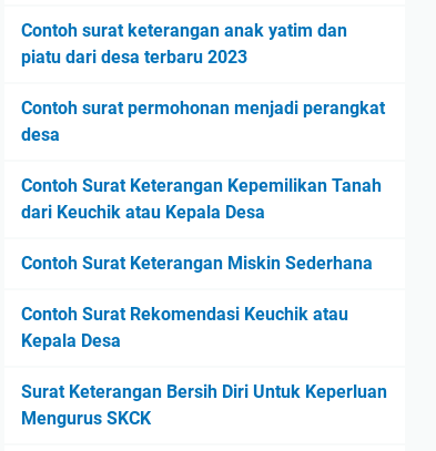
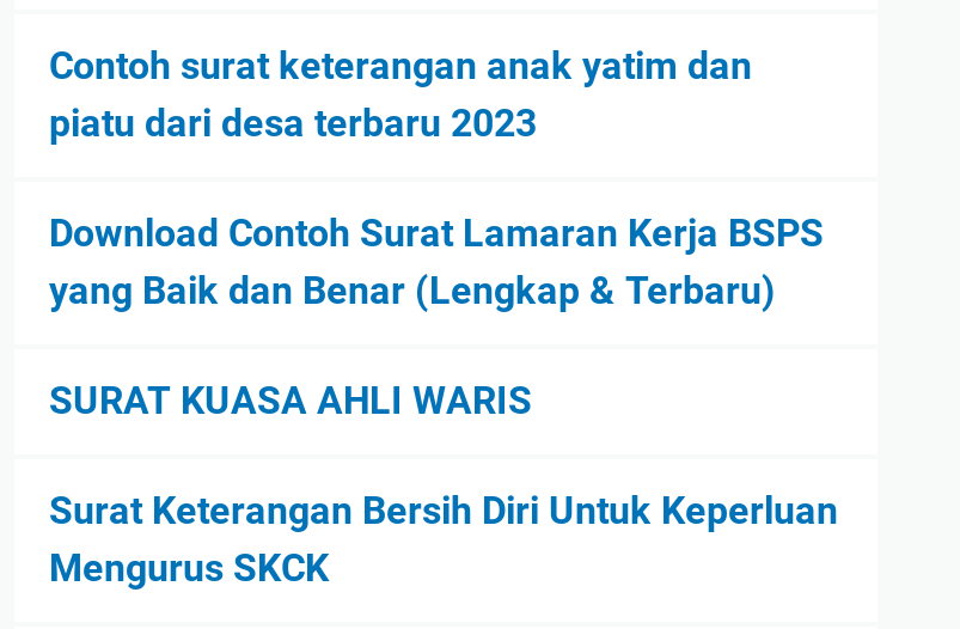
- Contoh surat permohonan menjadi perangkat
- desa
- Contoh Surat Keterangan Kepemilikan Tanah
- dari Keuchik atau Kepala Desa
- Contoh Surat Keterangan Miskin Sederhana
- Contoh Surat Rekomendasi Keuchik atau
- Kepala Desa
+ Download Contoh Surat Lamaran Kerja BSPS
+ yang Baik dan Benar (Lengkap & Terbaru)
+ SURAT KUASA AHLI WARIS
